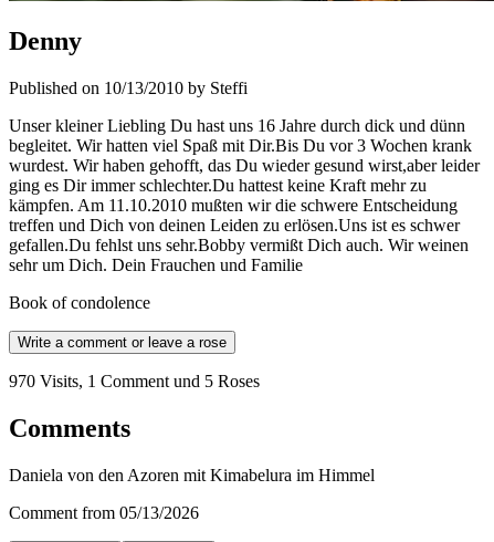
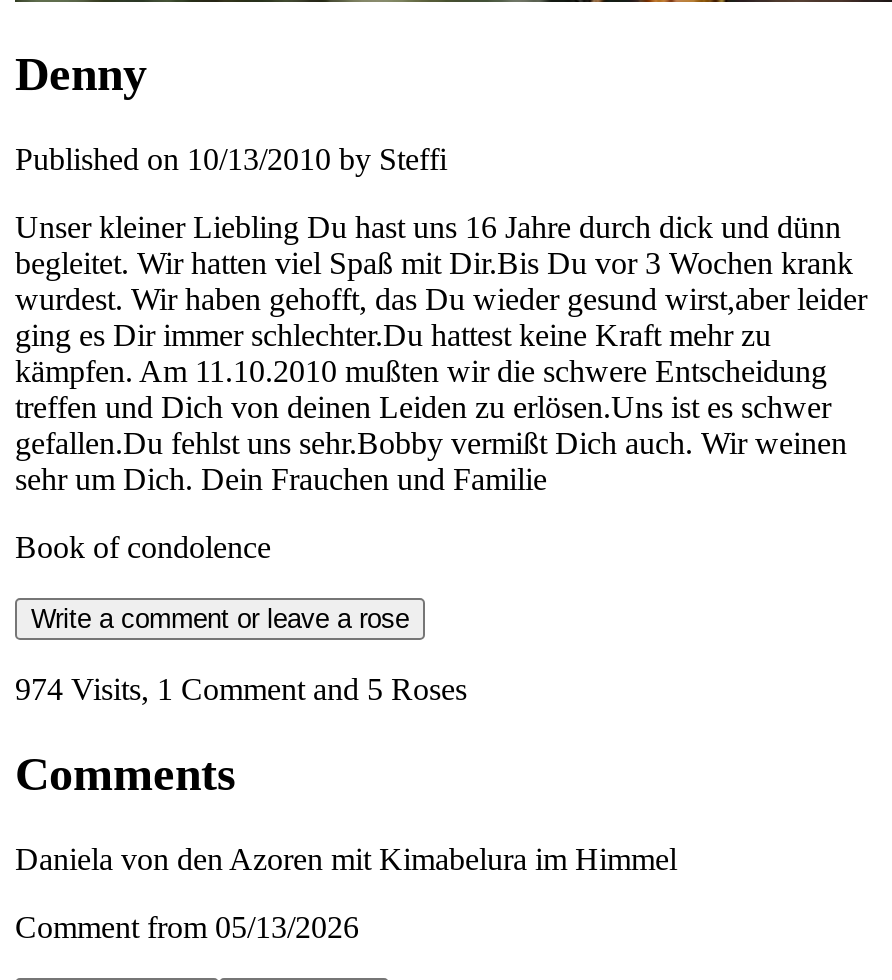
- 970 Visits, 1 Comment und 5 Roses
+ 974 Visits, 1 Comment and 5 Roses
